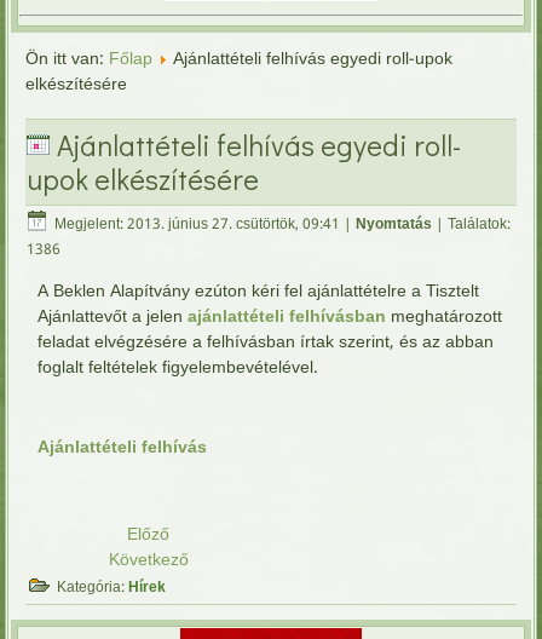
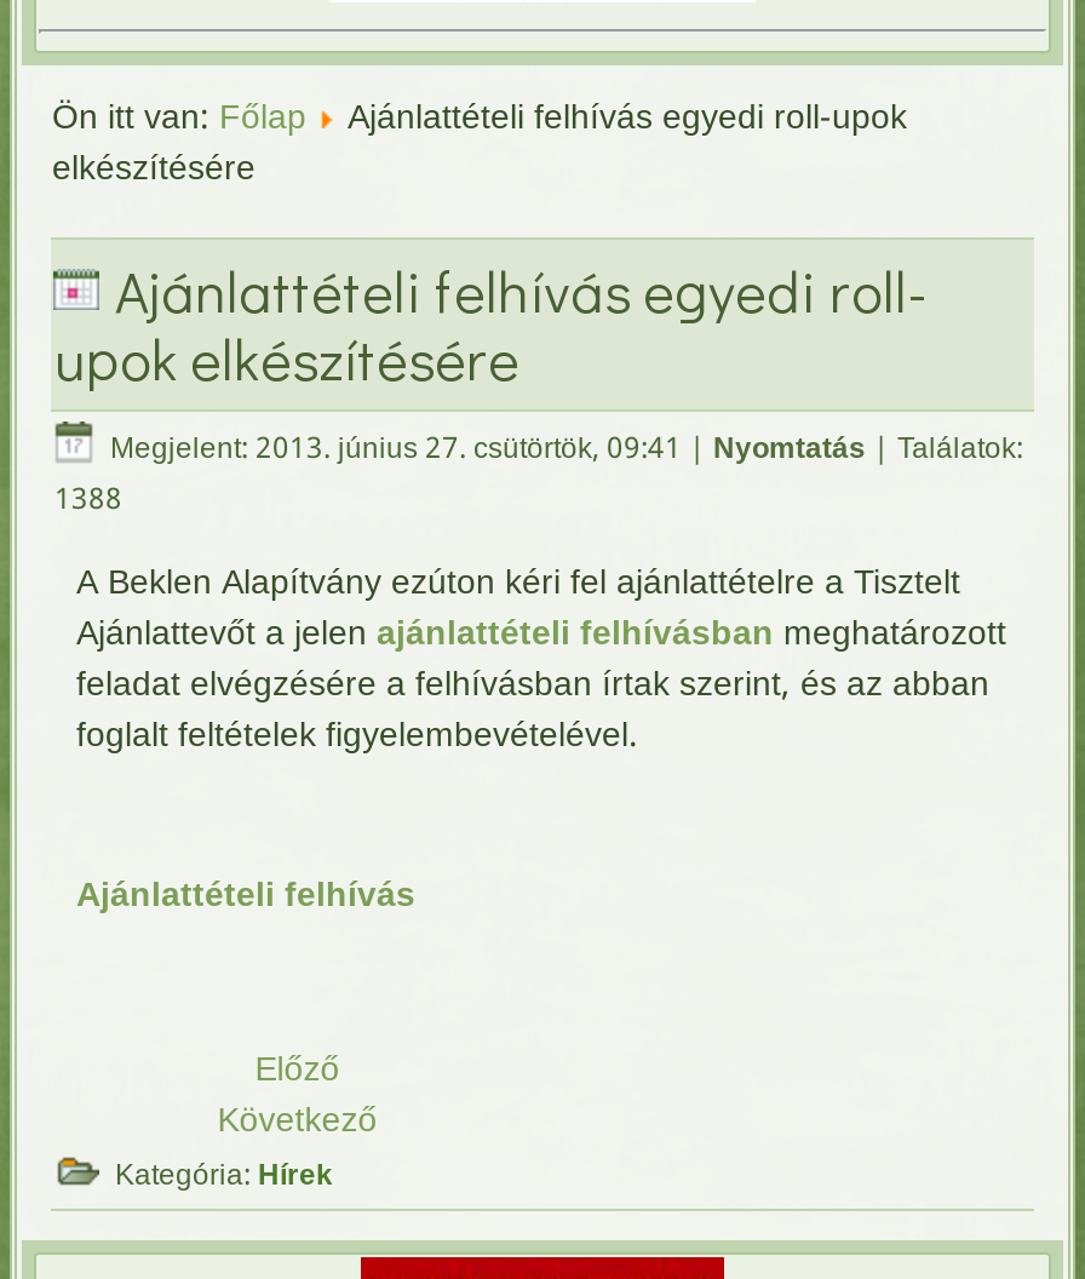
- 1386
+ 1388
